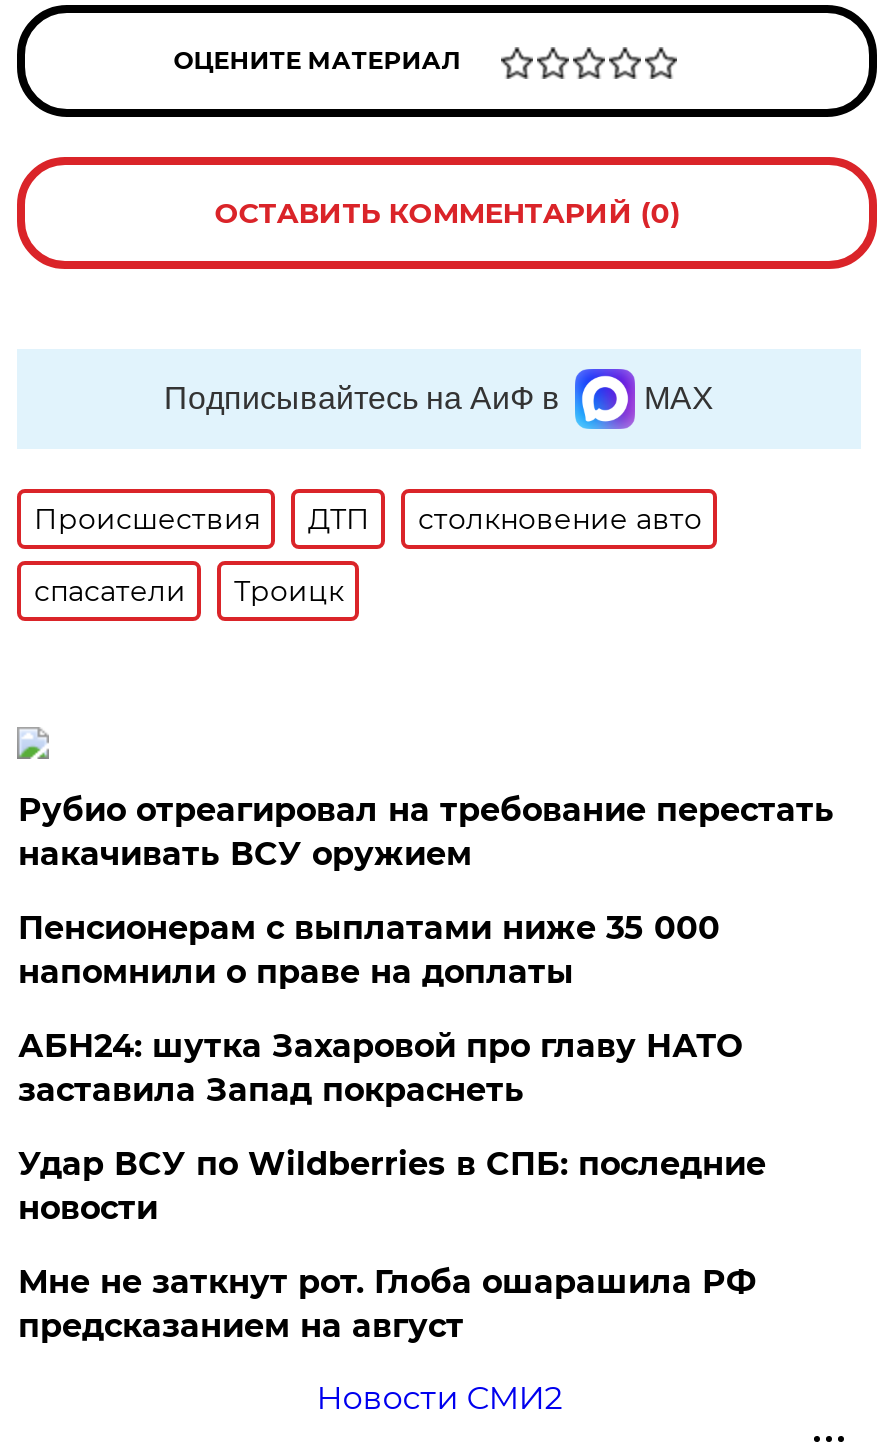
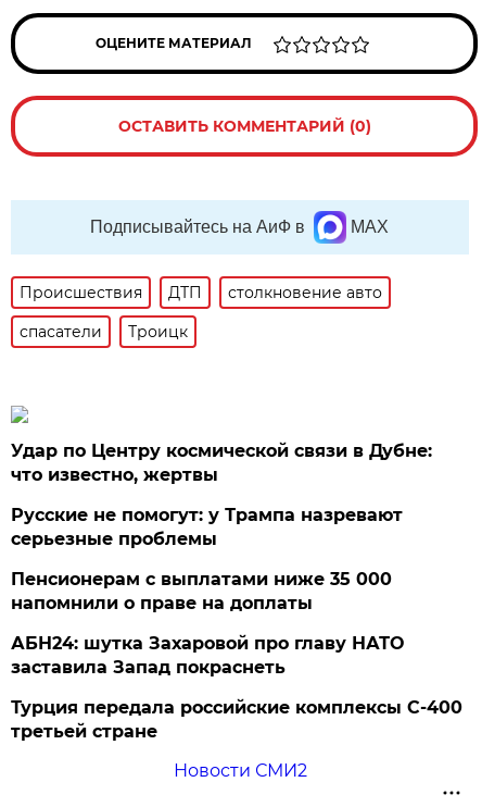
- Рубио отреагировал на требование перестать
- накачивать ВСУ оружием
+ Удар по Центру космической связи в Дубне:
+ что известно, жертвы
+ Русские не помогут: у Трампа назревают
+ серьезные проблемы

moved down: Пенсионерам с выплатами ниже 35 000 | напомнили о праве на доплаты | АБН24: шутка Захаровой про главу НАТО | заставила Запад покраснеть

- Удар ВСУ по Wildberries в СПБ: последние
- новости
- Мне не заткнут рот. Глоба ошарашила РФ
- предсказанием на август
+ Турция передала российские комплексы С-400
+ третьей стране
